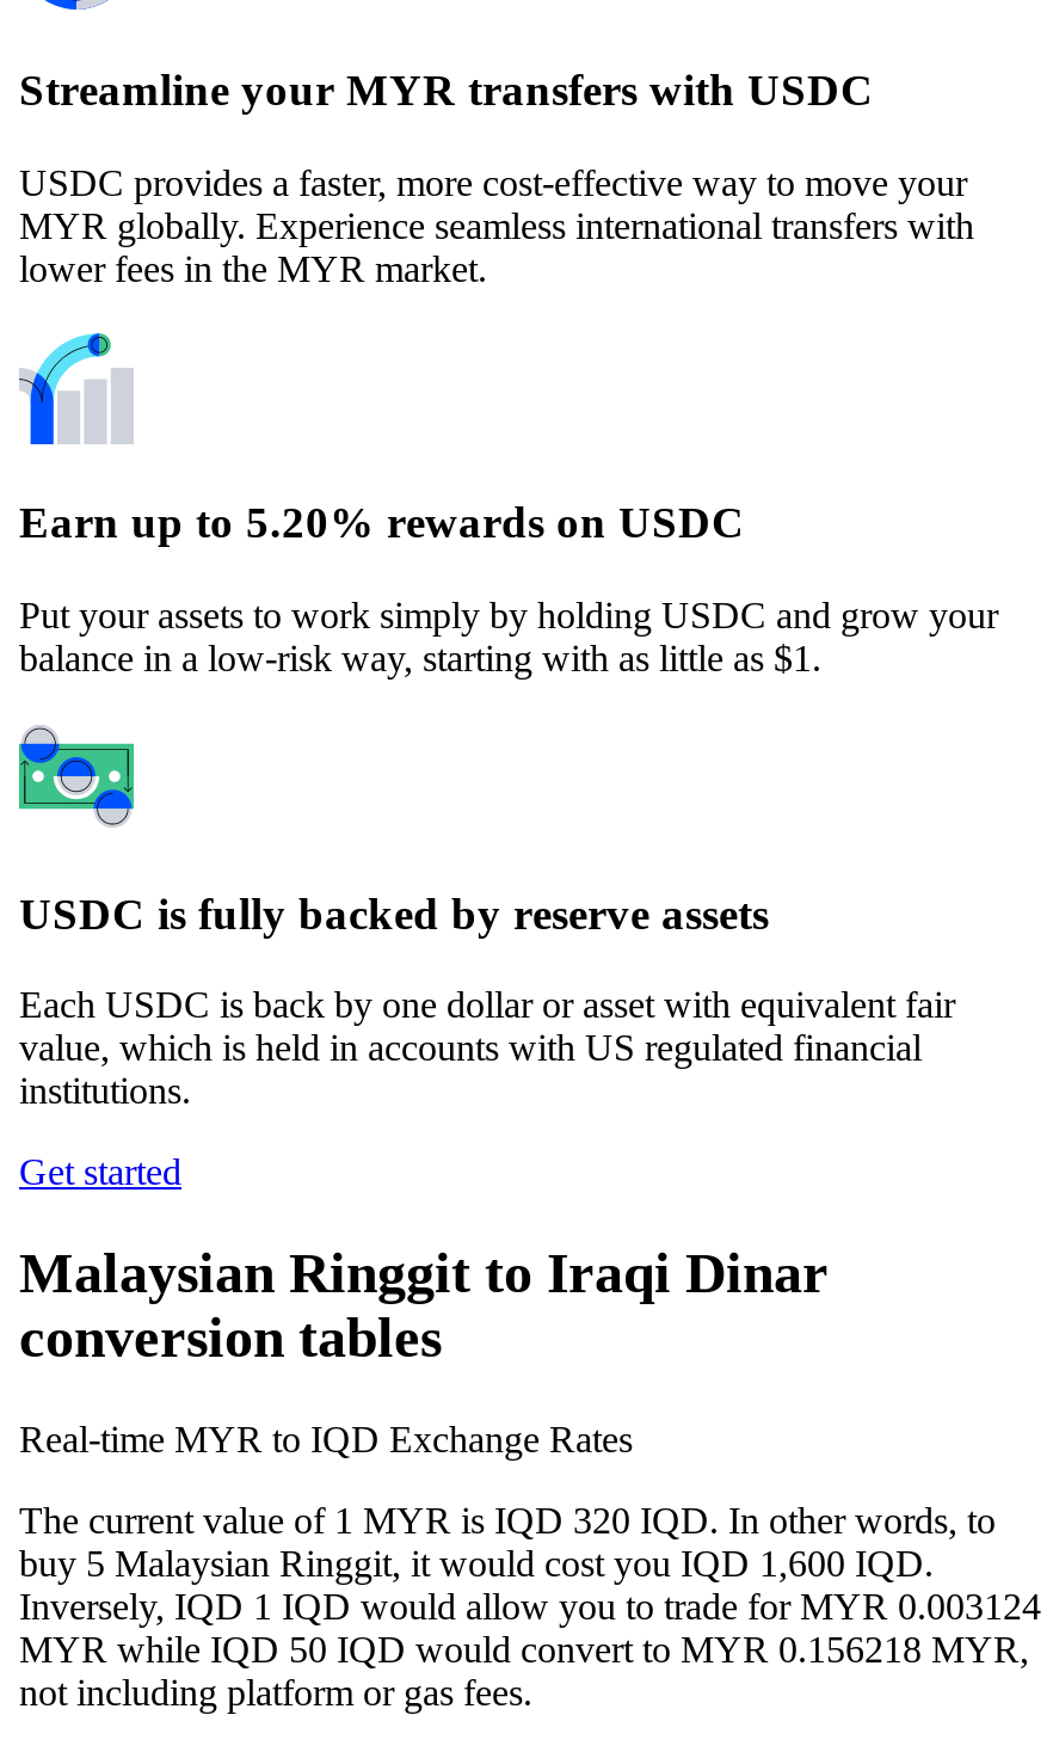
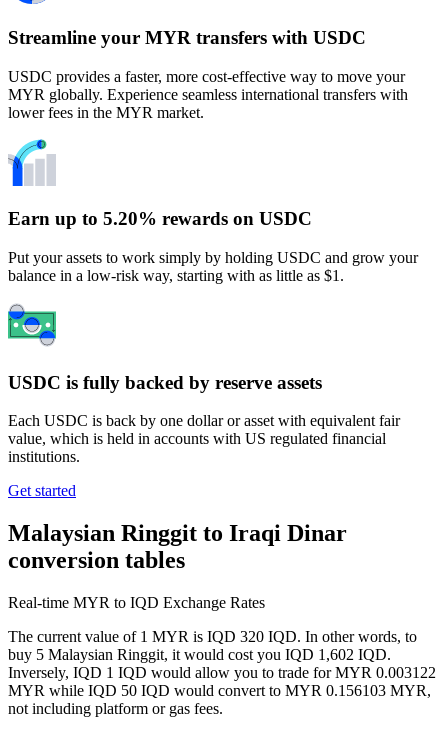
- buy 5 Malaysian Ringgit, it would cost you IQD 1,600 IQD.
+ buy 5 Malaysian Ringgit, it would cost you IQD 1,602 IQD.

- Inversely, IQD 1 IQD would allow you to trade for MYR 0.003124
+ Inversely, IQD 1 IQD would allow you to trade for MYR 0.003122

- MYR while IQD 50 IQD would convert to MYR 0.156218 MYR,
+ MYR while IQD 50 IQD would convert to MYR 0.156103 MYR,
